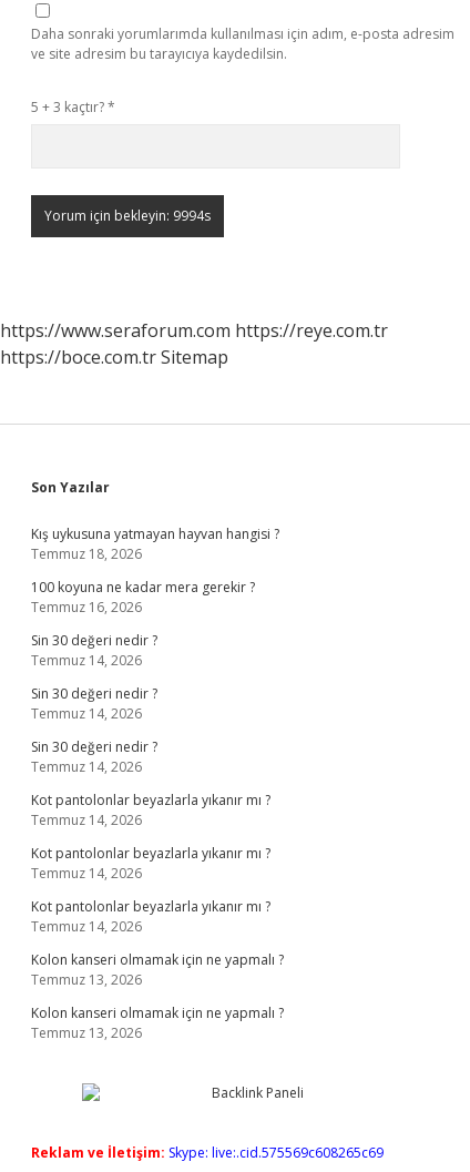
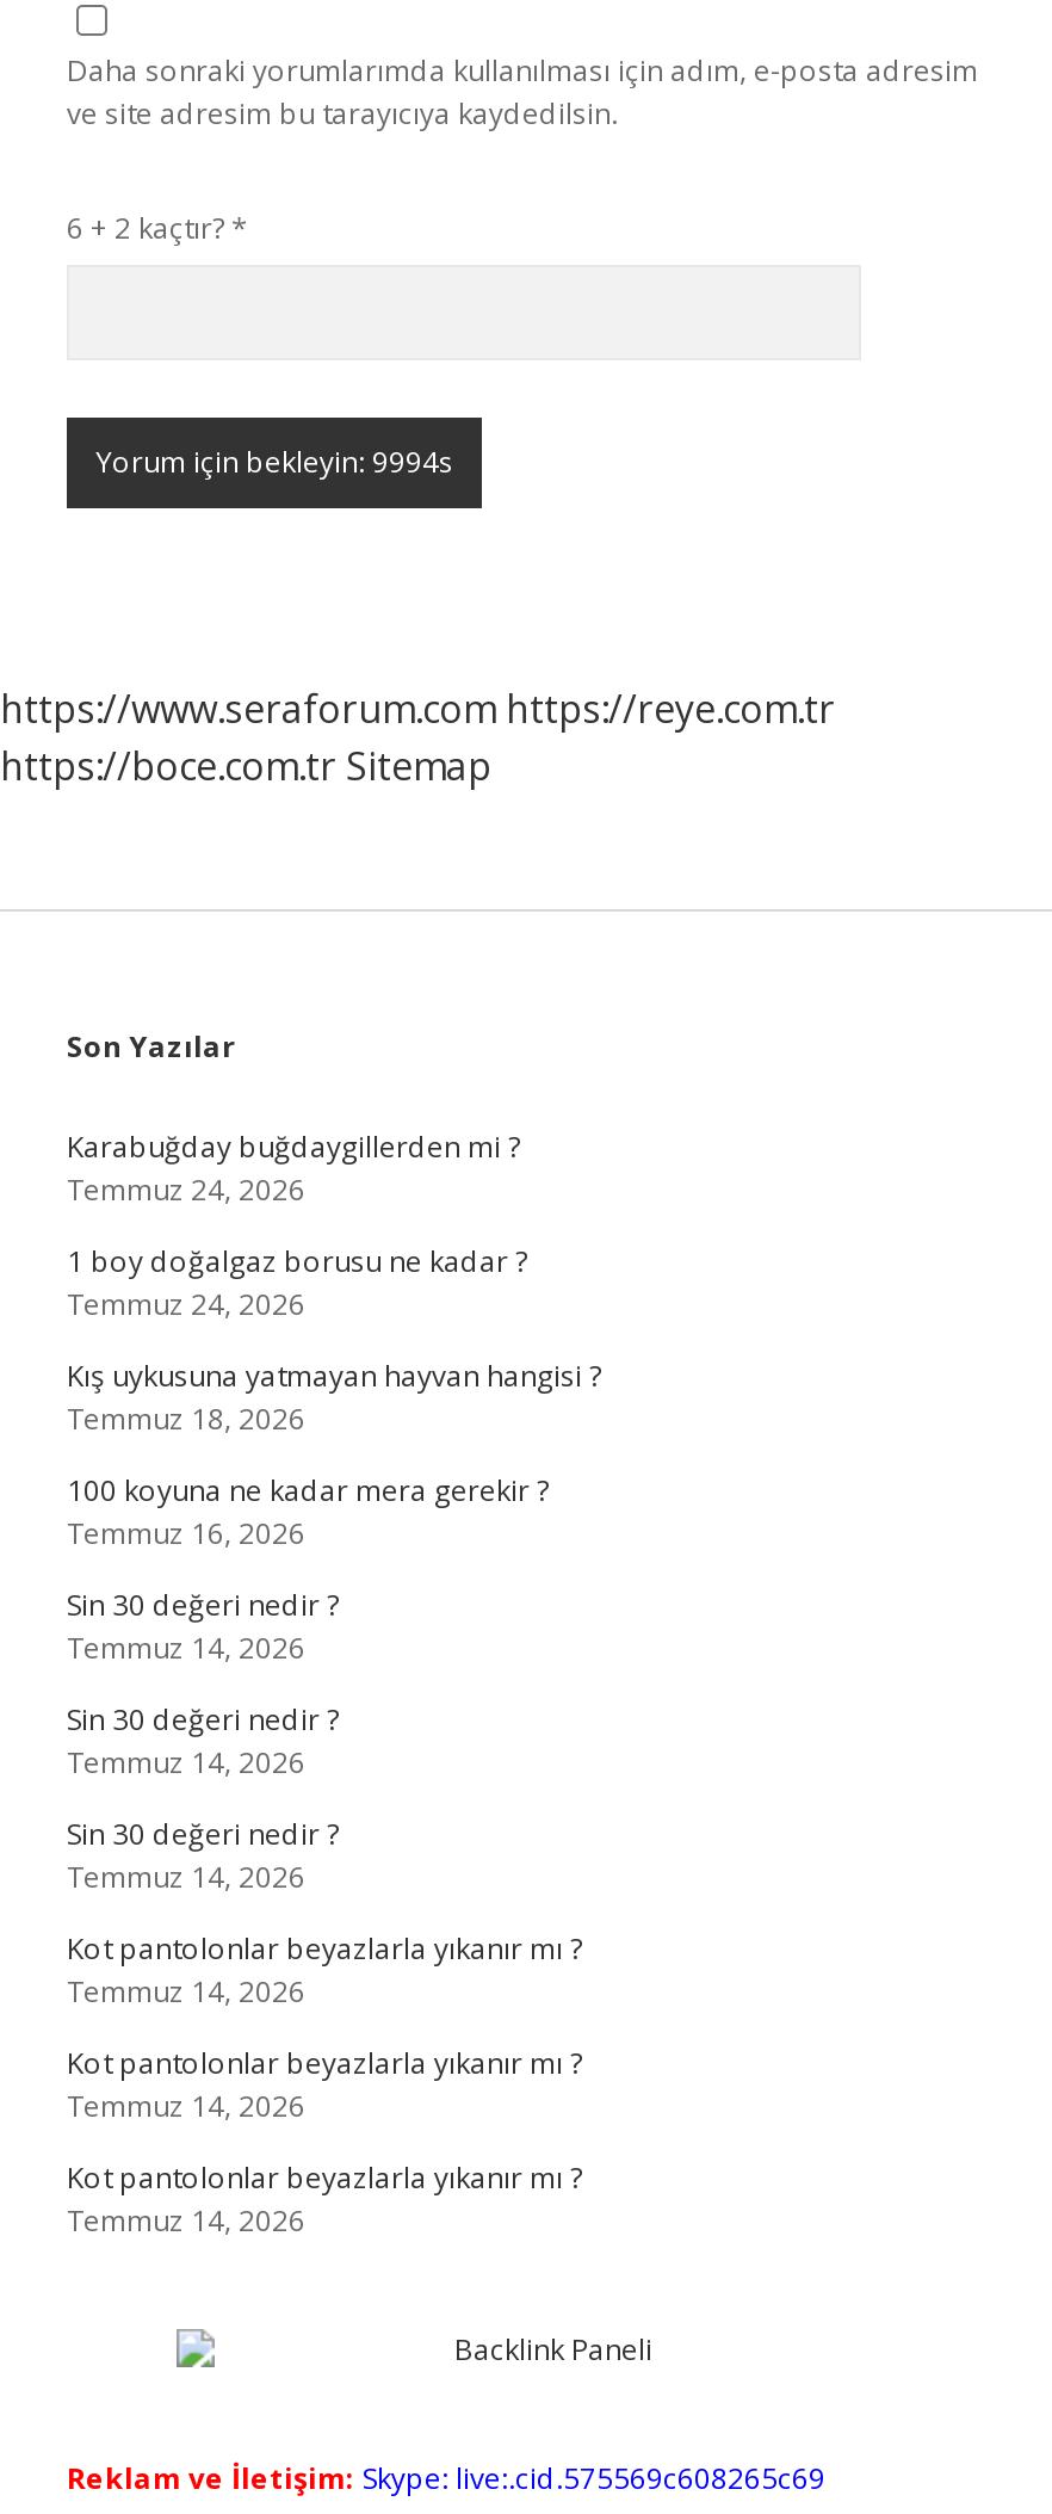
- 5 + 3 kaçtır? *
+ 6 + 2 kaçtır? *

+ Karabuğday buğdaygillerden mi ?
+ Temmuz 24, 2026
+ 1 boy doğalgaz borusu ne kadar ?
+ Temmuz 24, 2026

moved down: Kış uykusuna yatmayan hayvan hangisi ? | Temmuz 18, 2026 | 100 koyuna ne kadar mera gerekir ? | ... | Kot pantolonlar beyazlarla yıkanır mı ? | Temmuz 14, 2026

- Kolon kanseri olmamak için ne yapmalı ?
- Temmuz 13, 2026
- Kolon kanseri olmamak için ne yapmalı ?
- Temmuz 13, 2026
